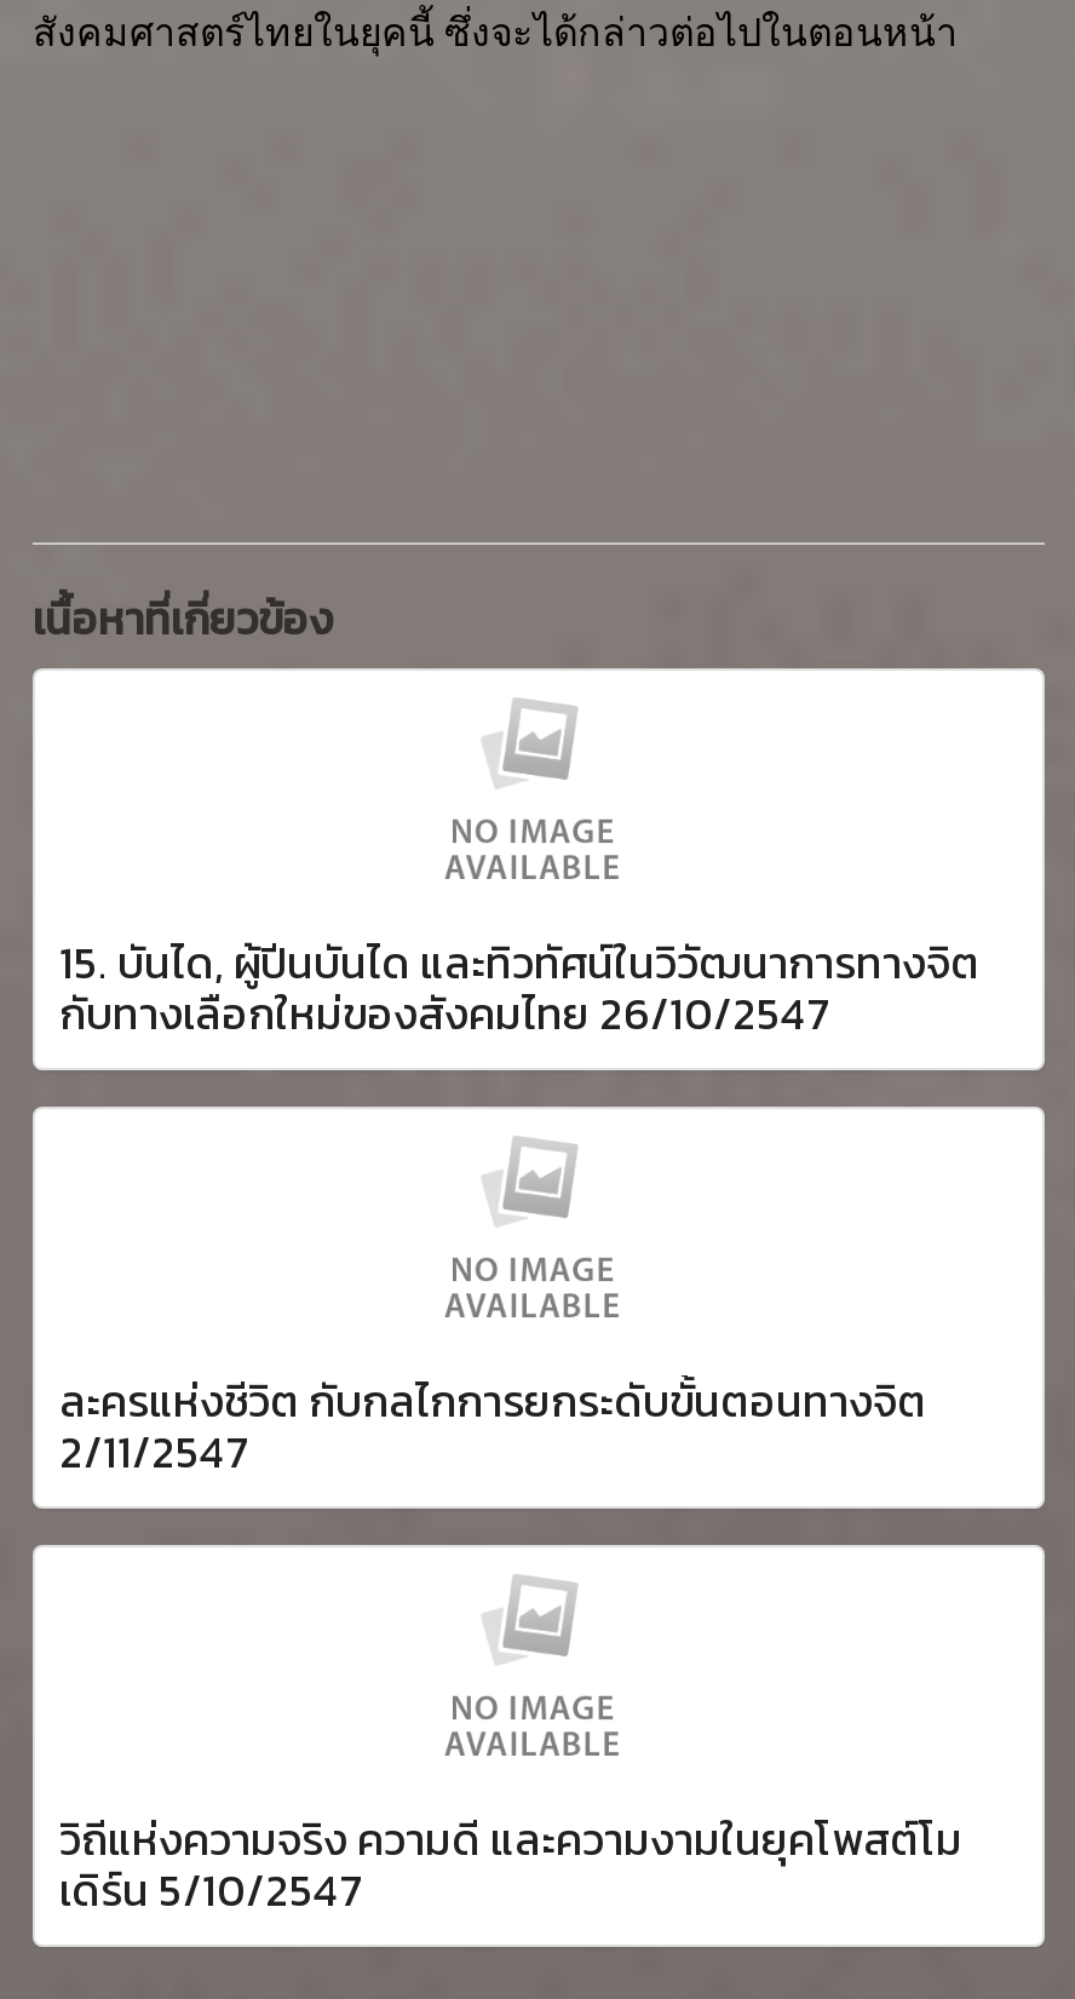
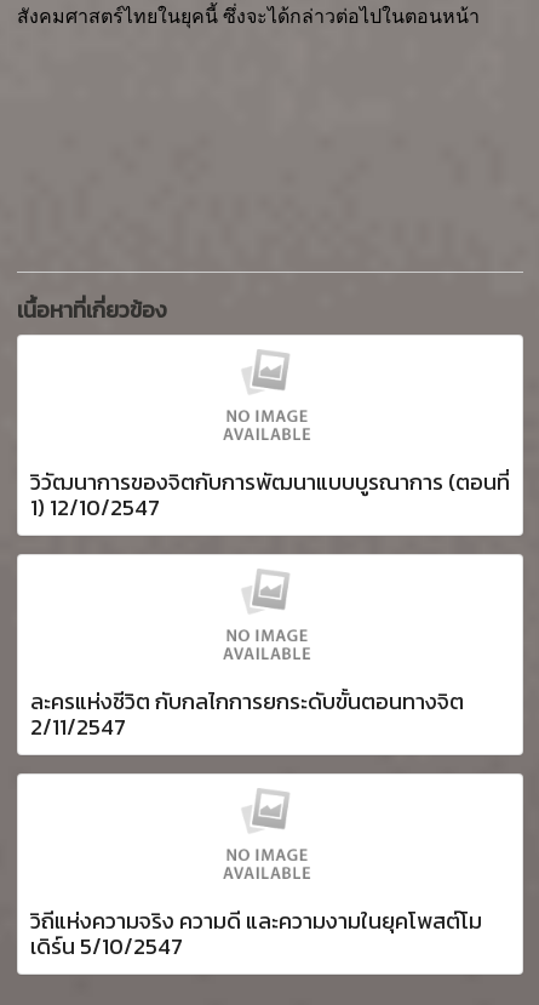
- 15. บันได, ผู้ปีนบันได และทิวทัศน์ในวิวัฒนาการทางจิต
- กับทางเลือกใหม่ของสังคมไทย 26/10/2547
+ วิวัฒนาการของจิตกับการพัฒนาแบบบูรณาการ (ตอนที่
+ 1) 12/10/2547
